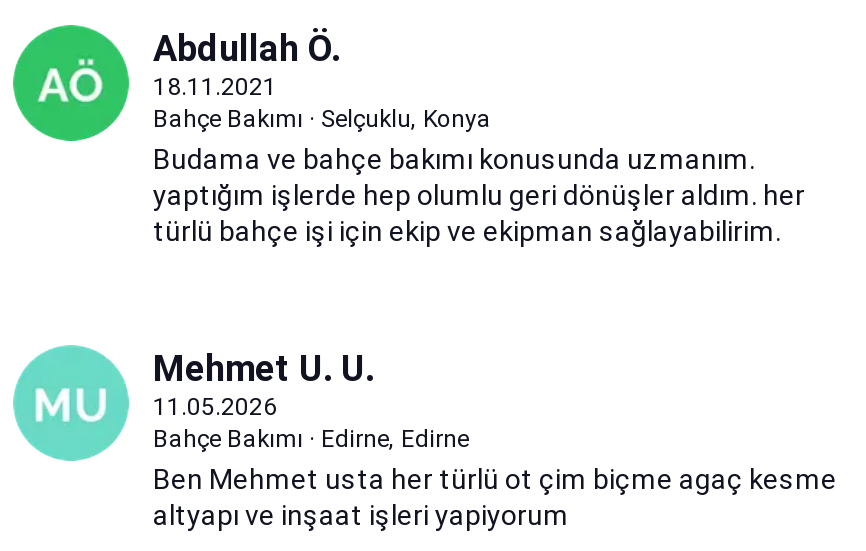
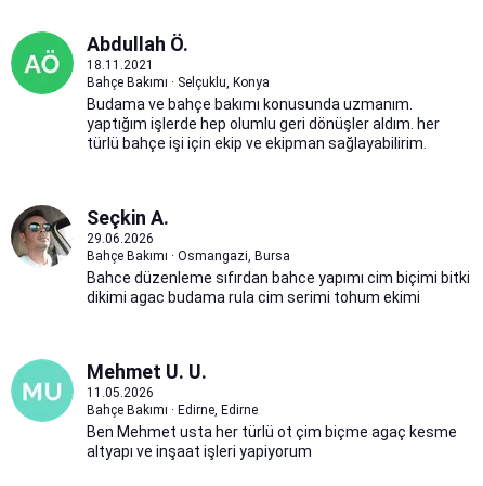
+ [image]
+ Seçkin A.
+ 29.06.2026
+ Bahçe Bakımı · Osmangazi, Bursa
+ Bahce düzenleme sıfırdan bahce yapımı cim biçimi bitki
+ dikimi agac budama rula cim serimi tohum ekimi
